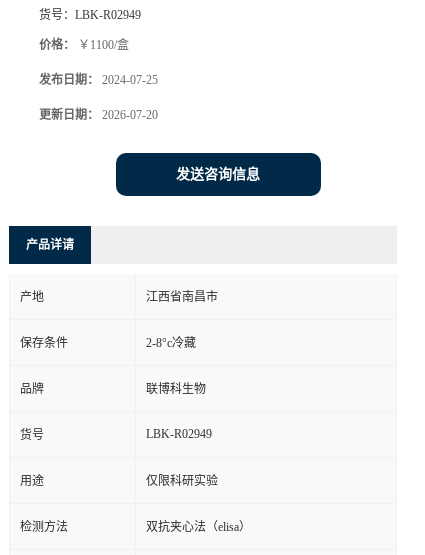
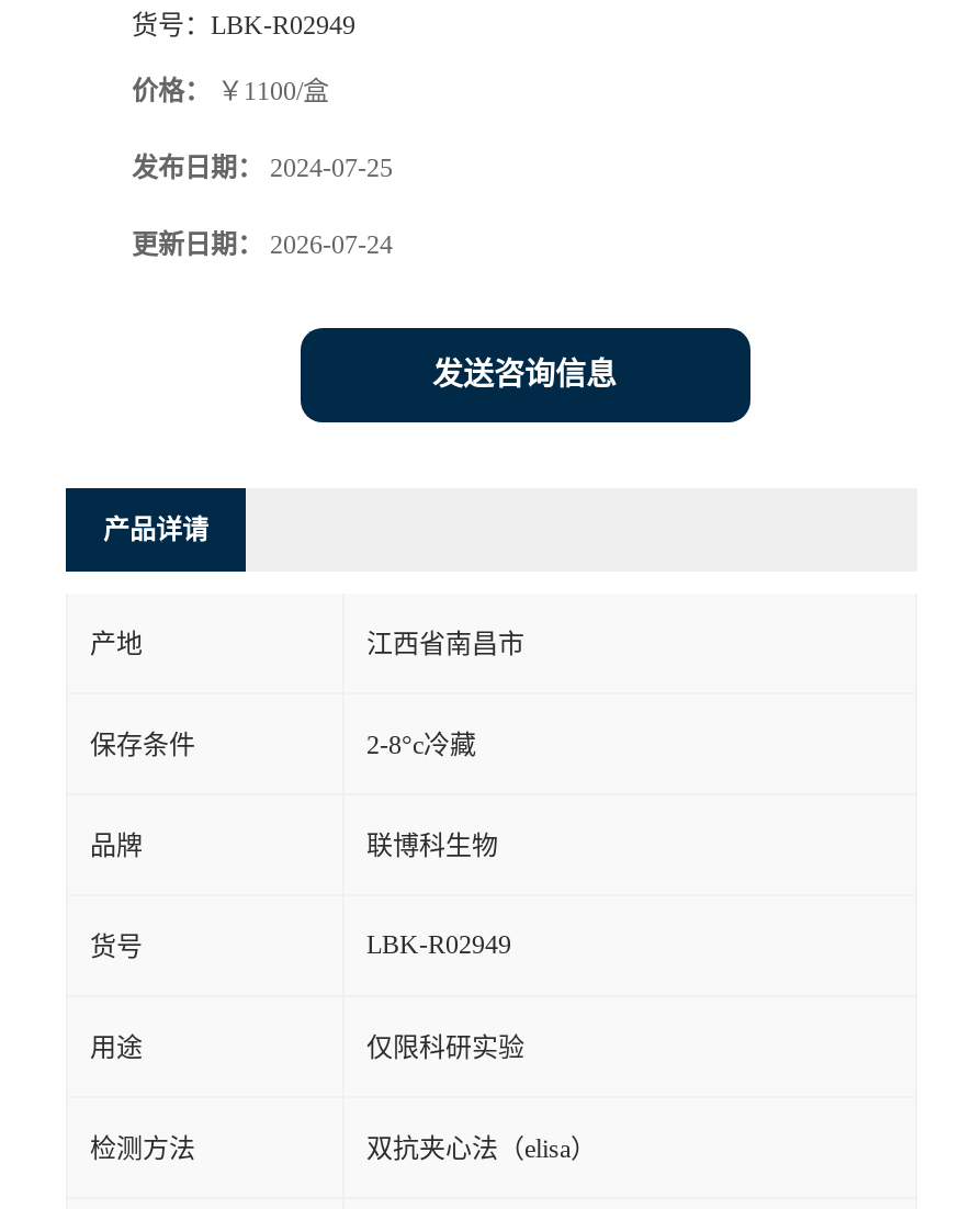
- 更新日期：2026-07-20
+ 更新日期：2026-07-24
